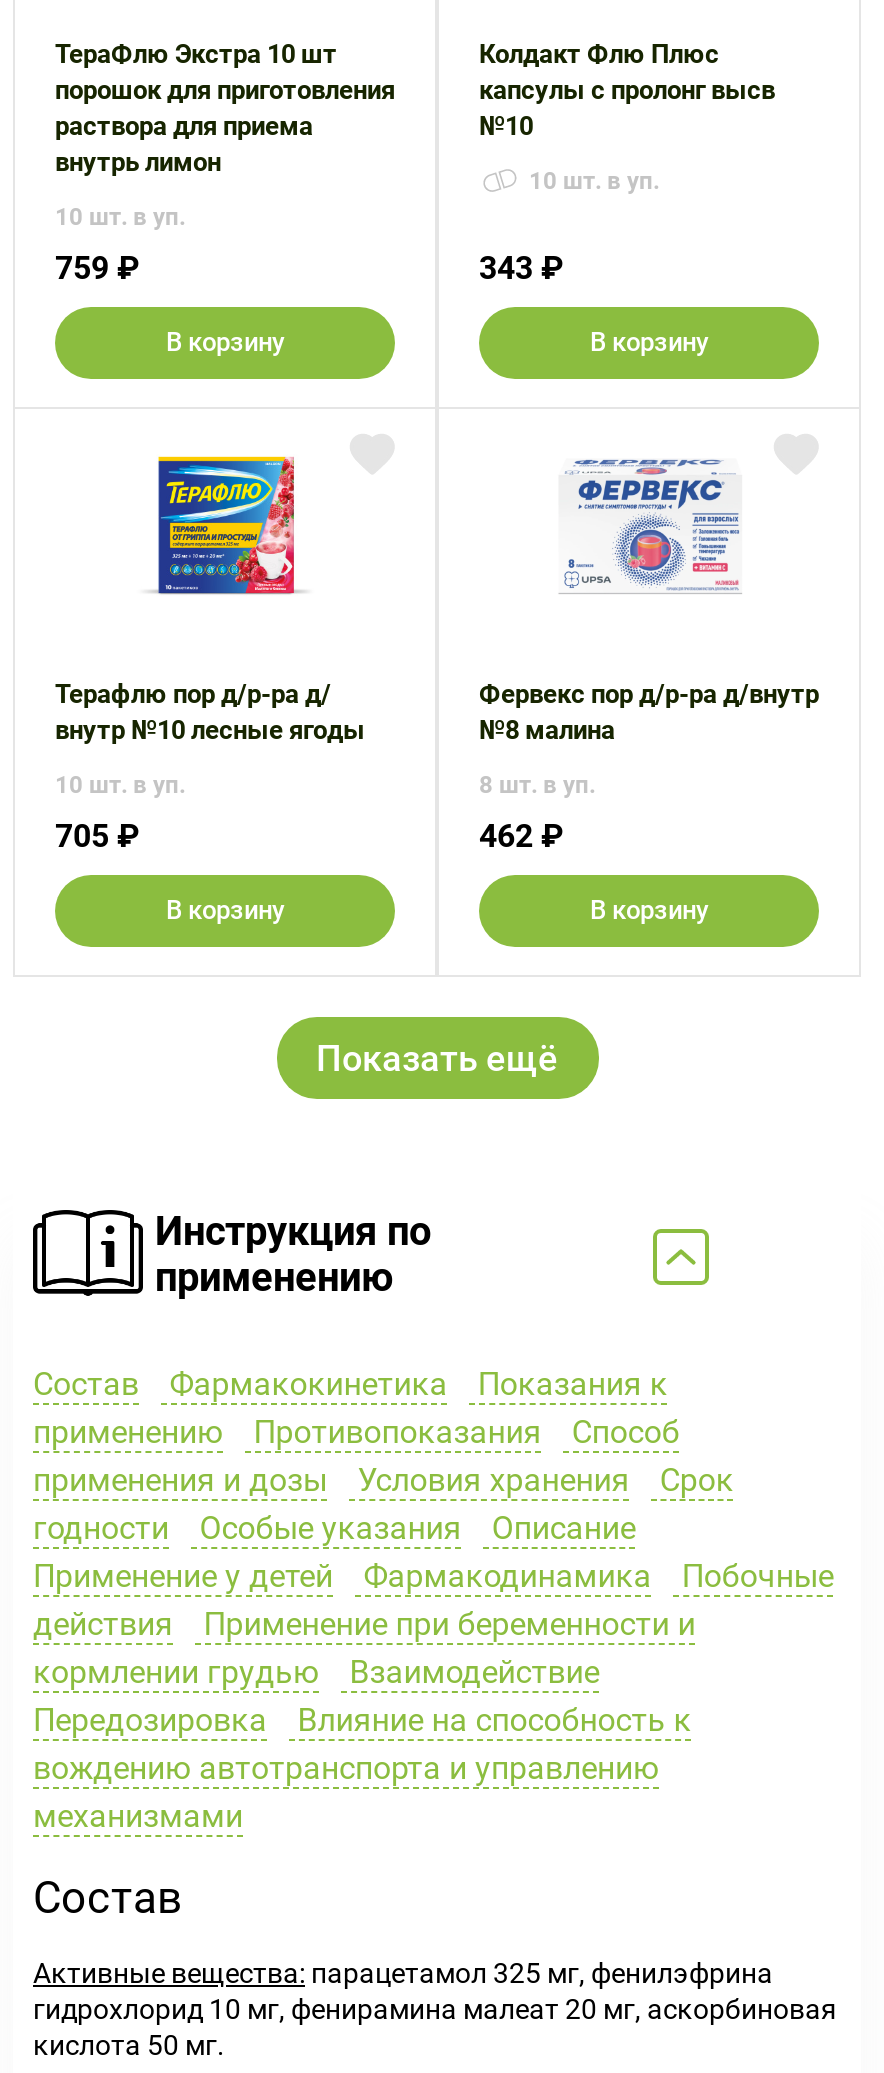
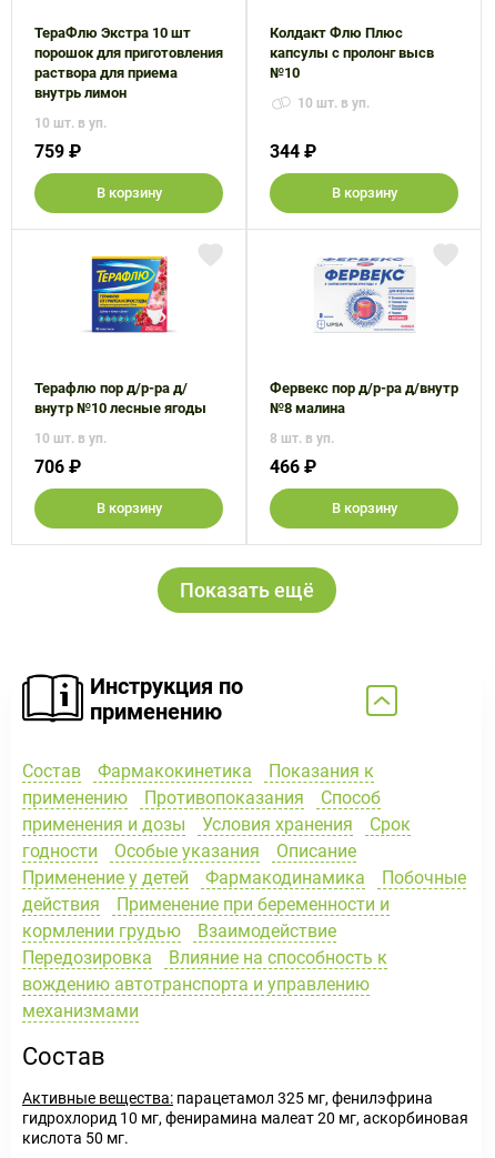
- 343 ₽
+ 344 ₽

- 705 ₽
+ 706 ₽

- 462 ₽
+ 466 ₽
